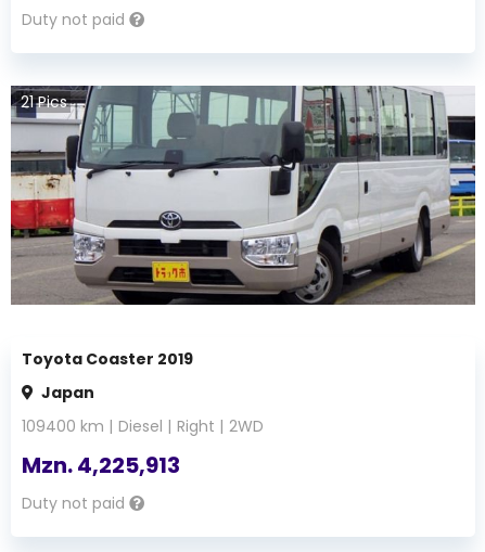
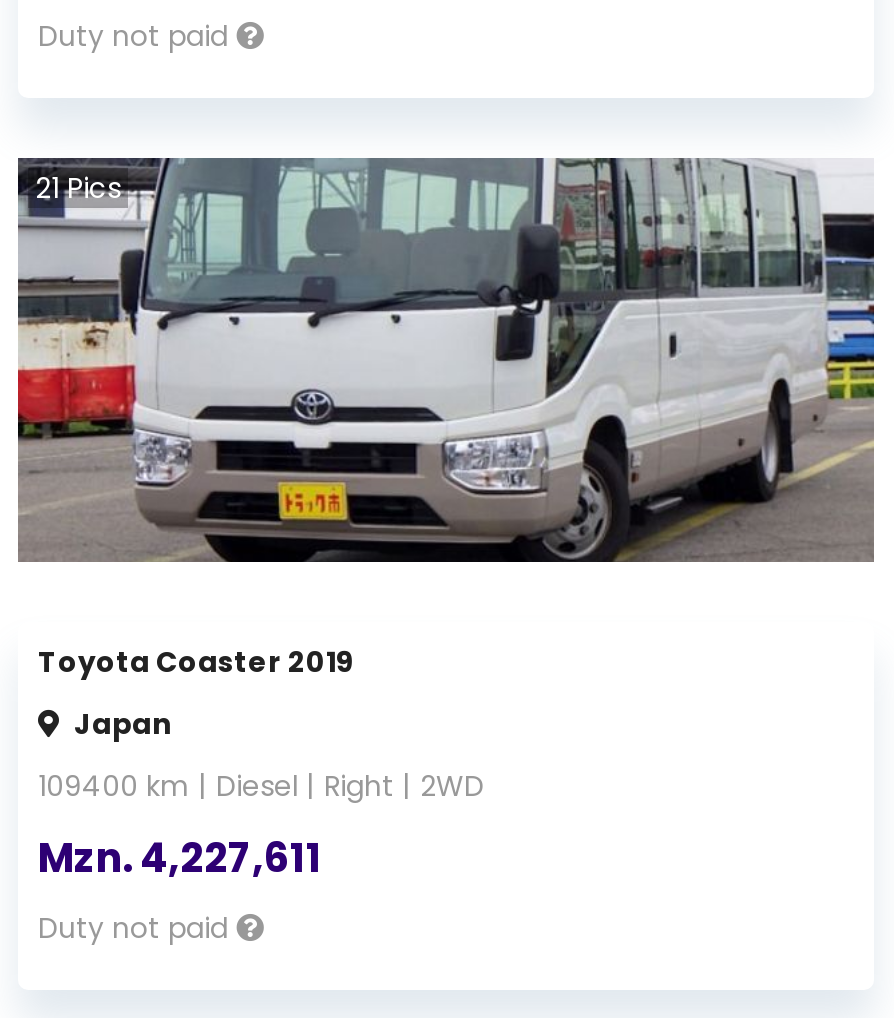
- Mzn. 4,225,913
+ Mzn. 4,227,611
